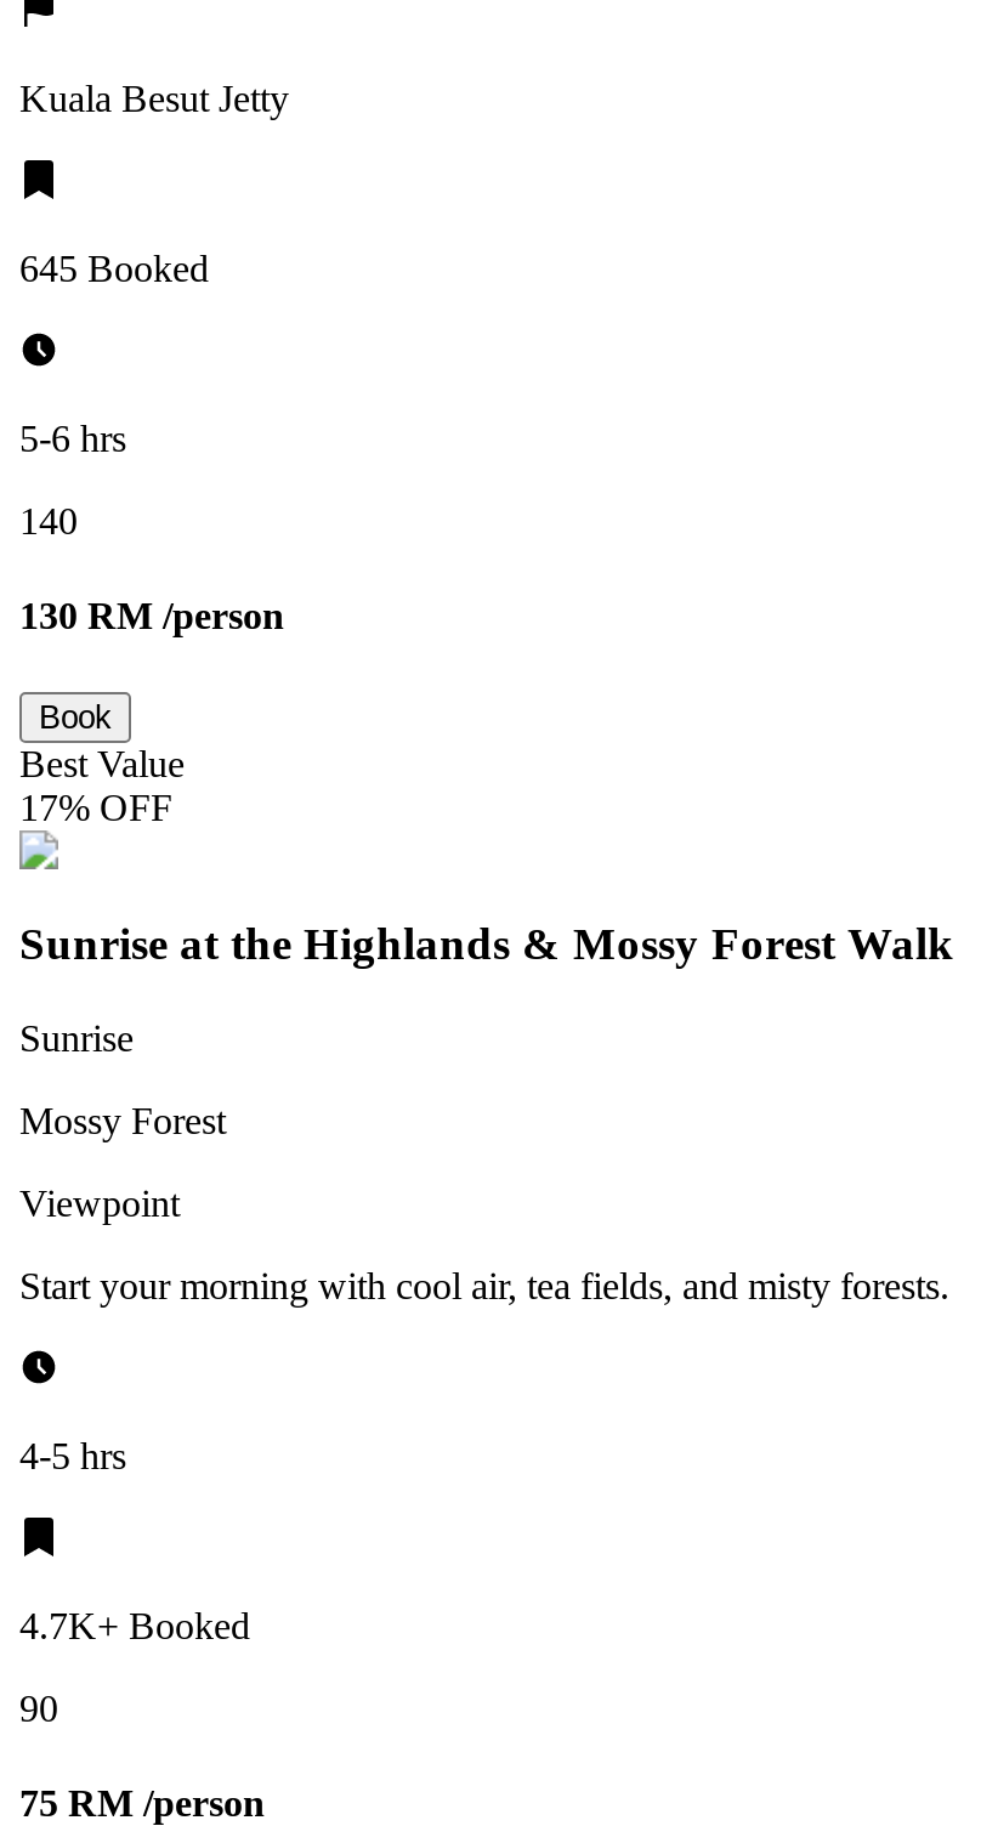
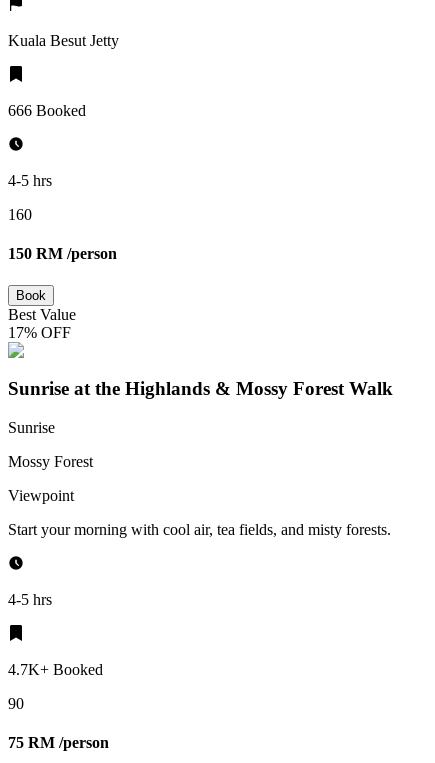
- 645 Booked
+ 666 Booked

- 5-6 hrs
+ 4-5 hrs

- 140
+ 160

- 130 RM /person
+ 150 RM /person
